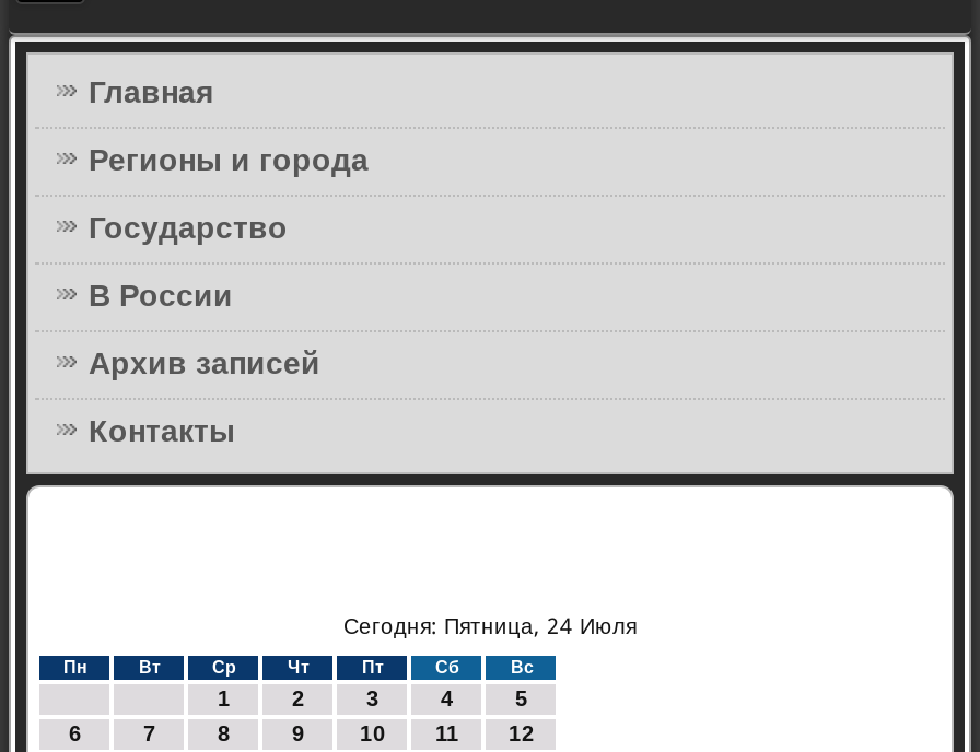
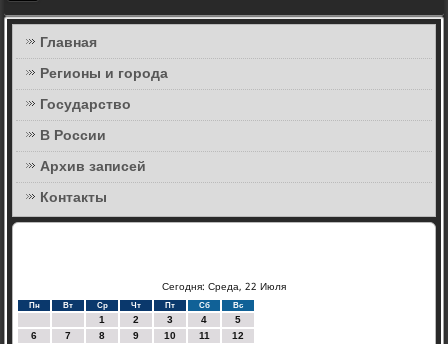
- Сегодня: Пятница, 24 Июля
+ Сегодня: Среда, 22 Июля
